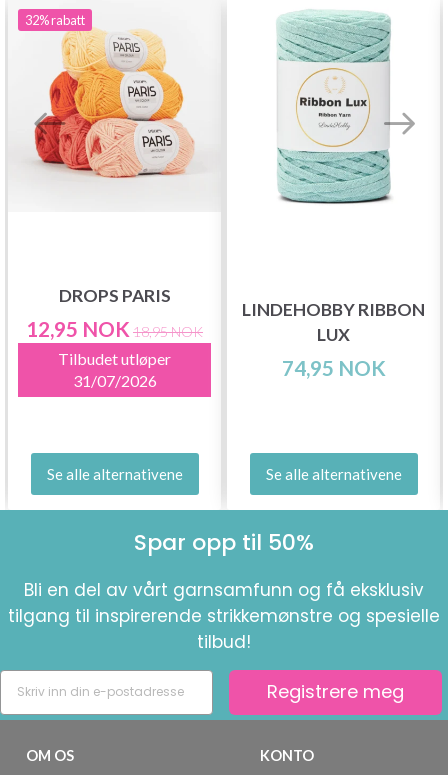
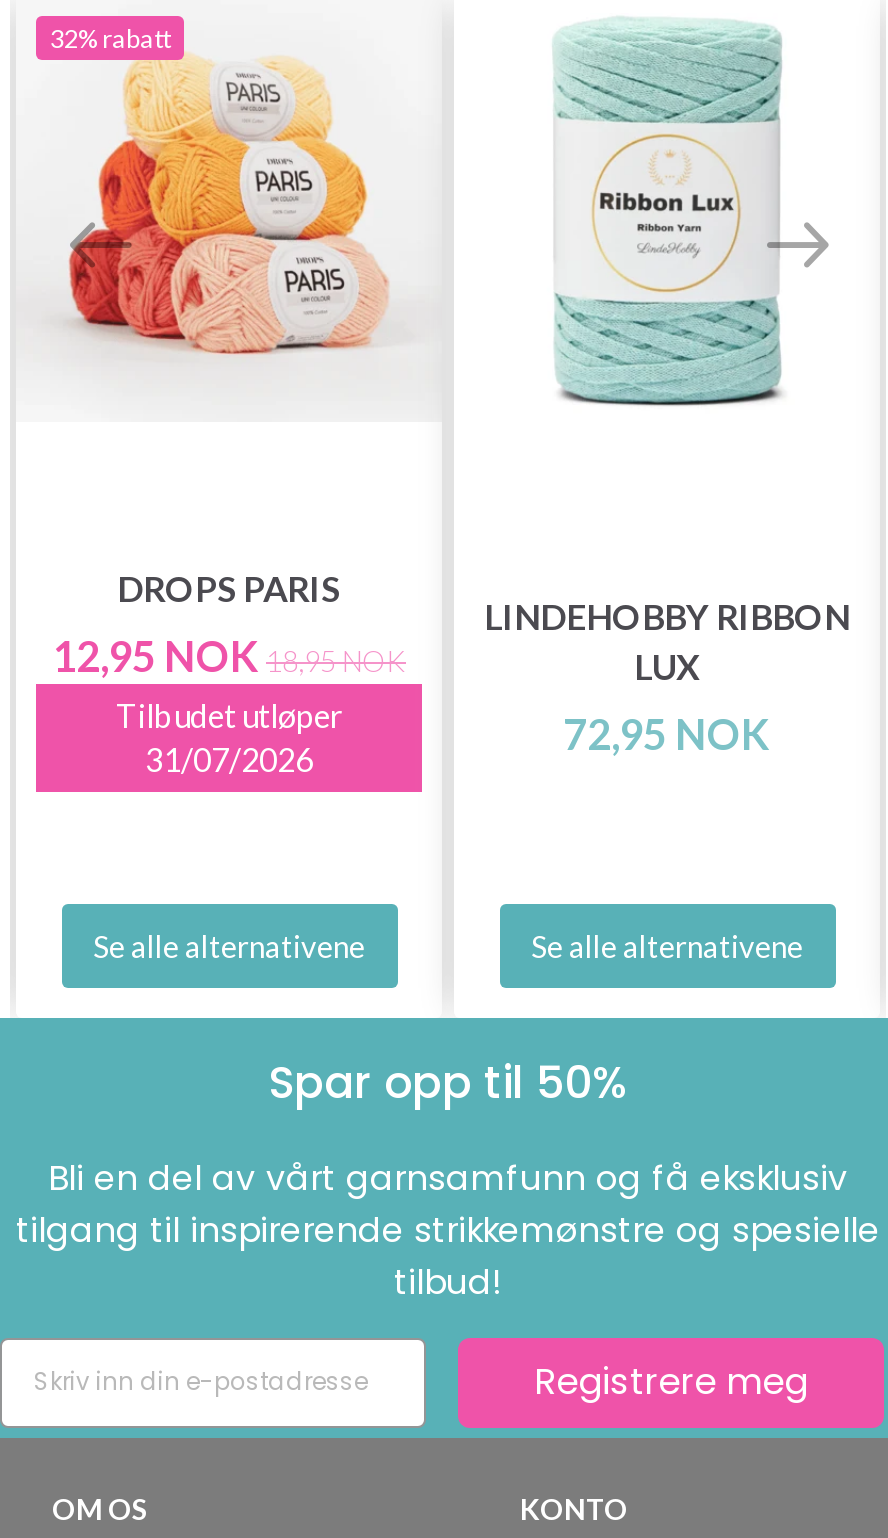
- 74,95 NOK
+ 72,95 NOK
